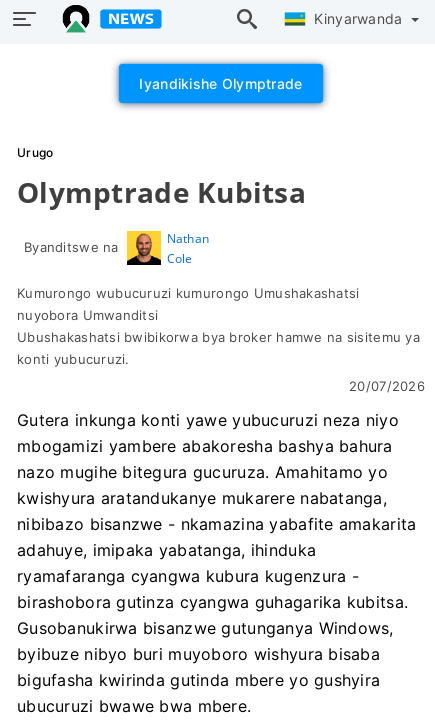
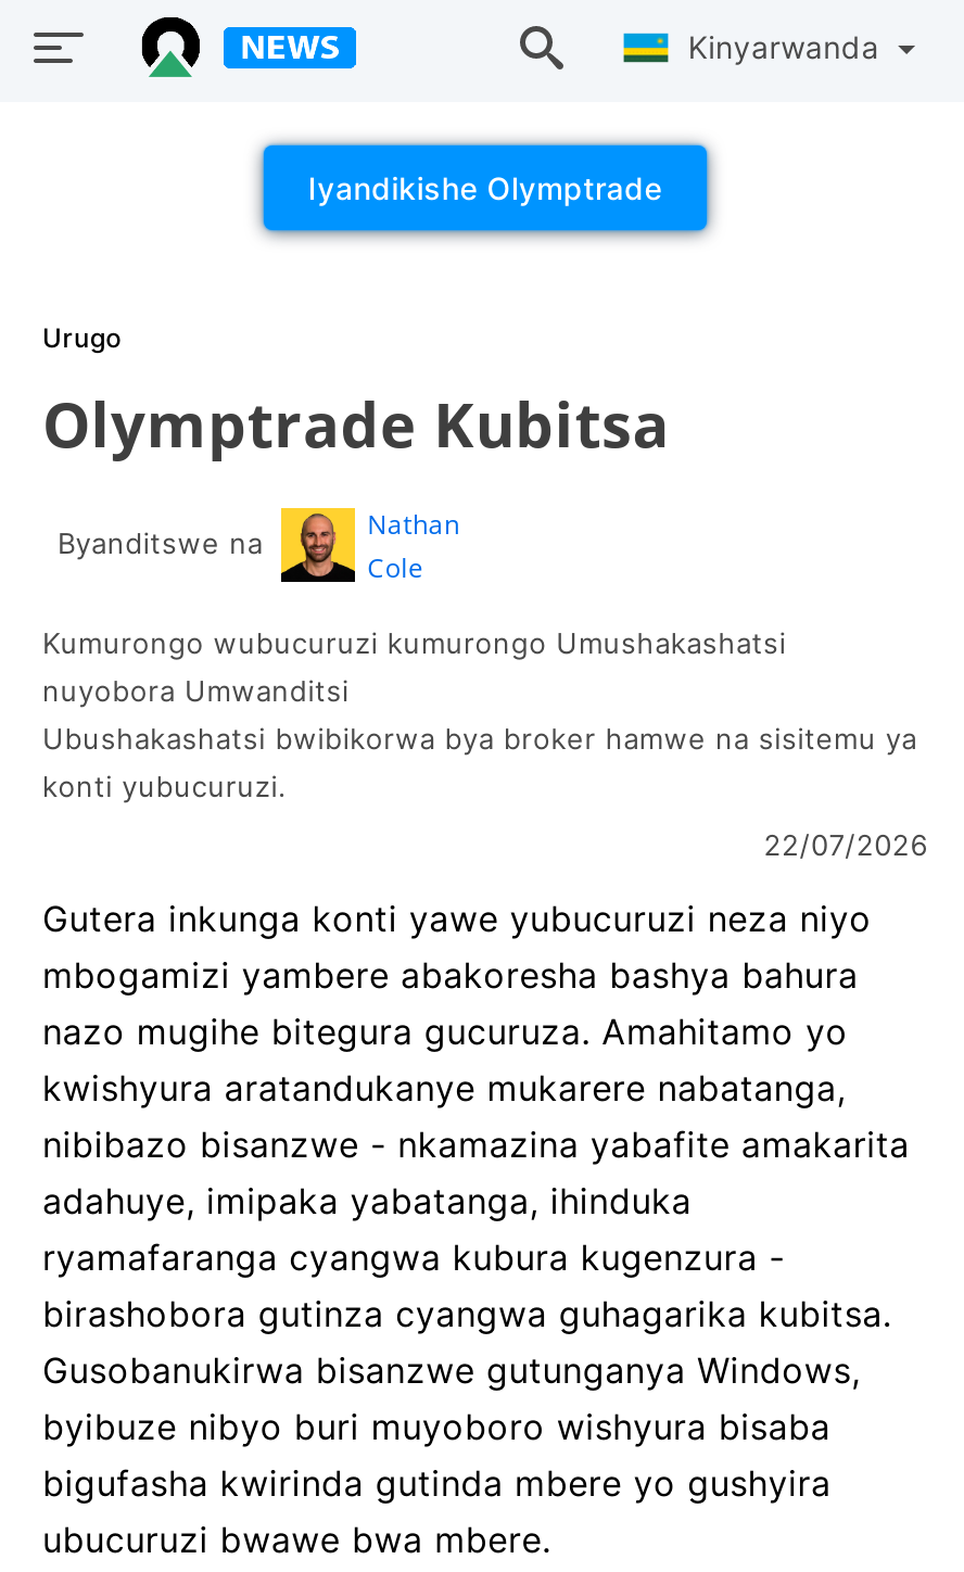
- 20/07/2026
+ 22/07/2026
